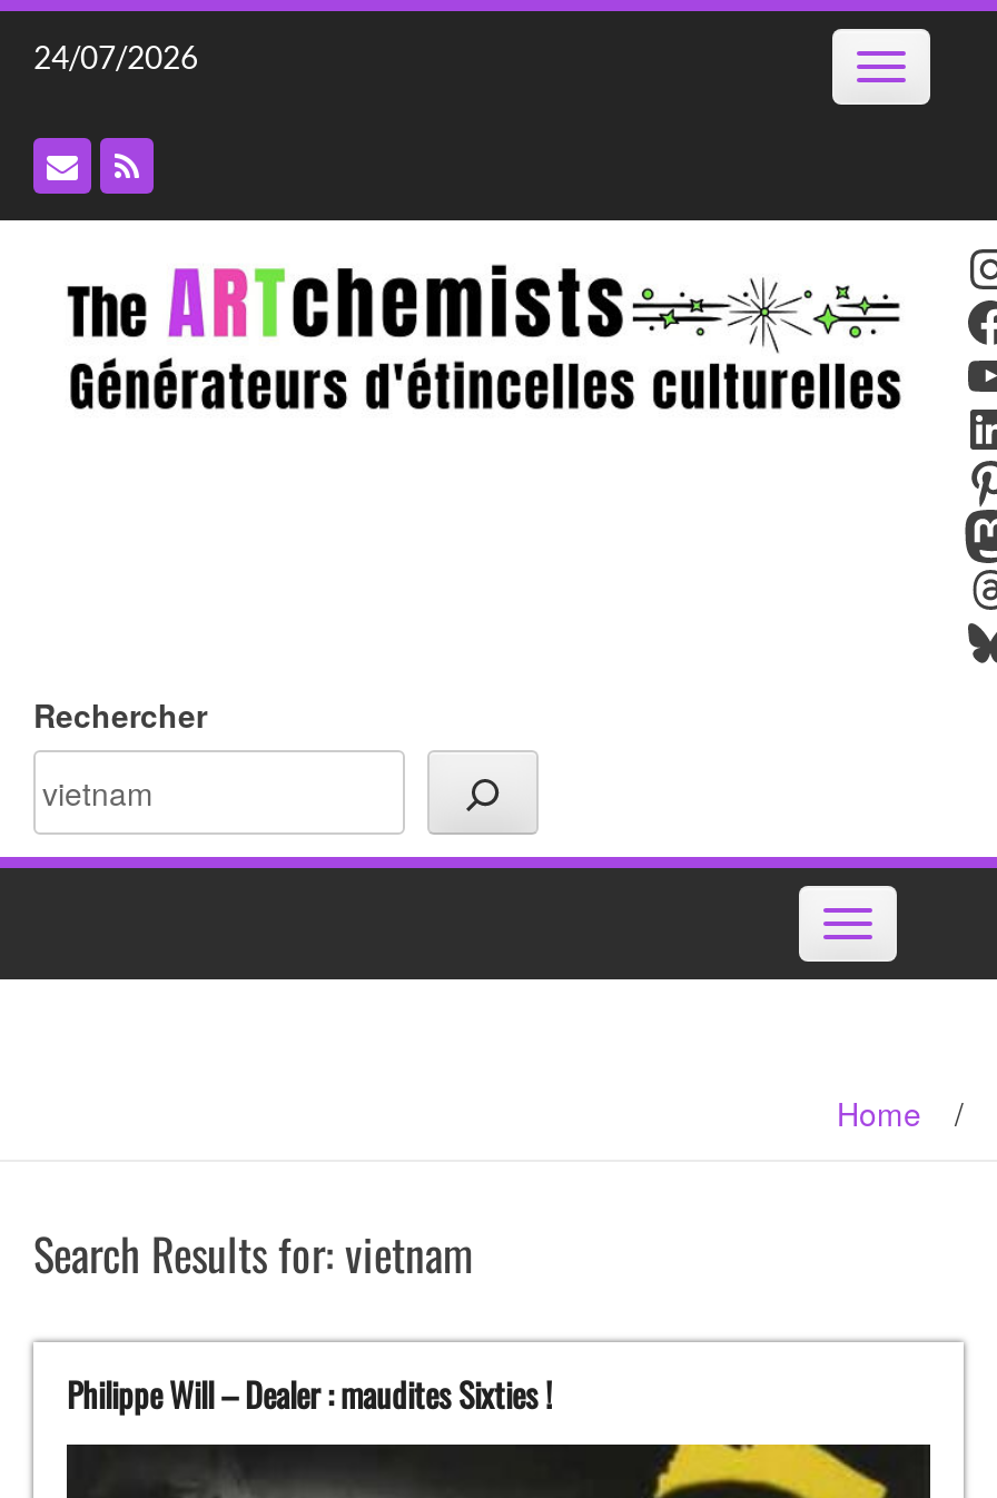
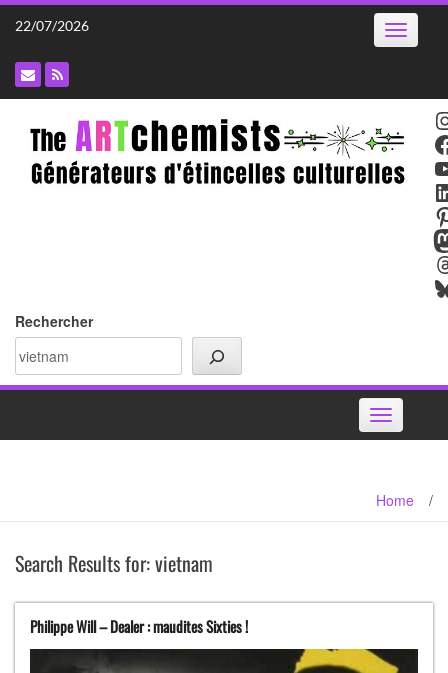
- 24/07/2026
+ 22/07/2026
